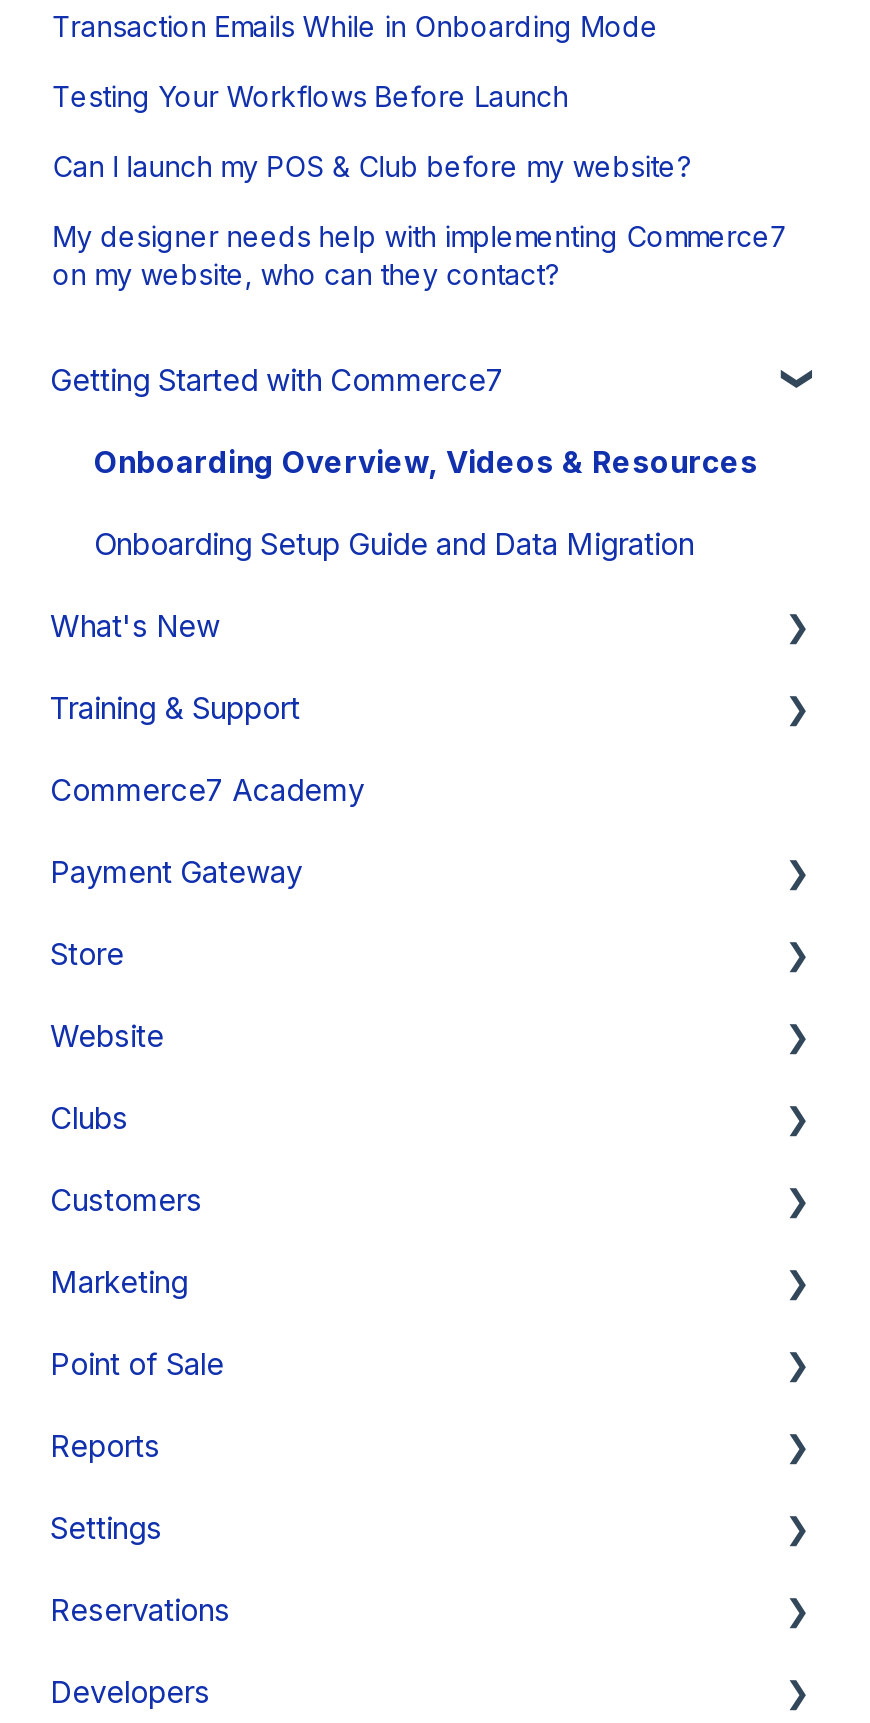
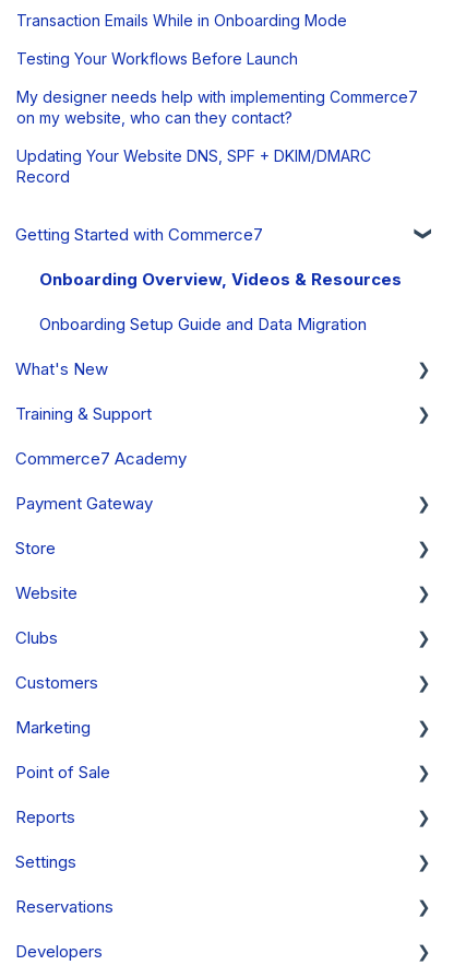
- Can I launch my POS & Club before my website?

moved up: My designer needs help with implementing Commerce7 | on my website, who can they contact?

+ Updating Your Website DNS, SPF + DKIM/DMARC
+ Record
